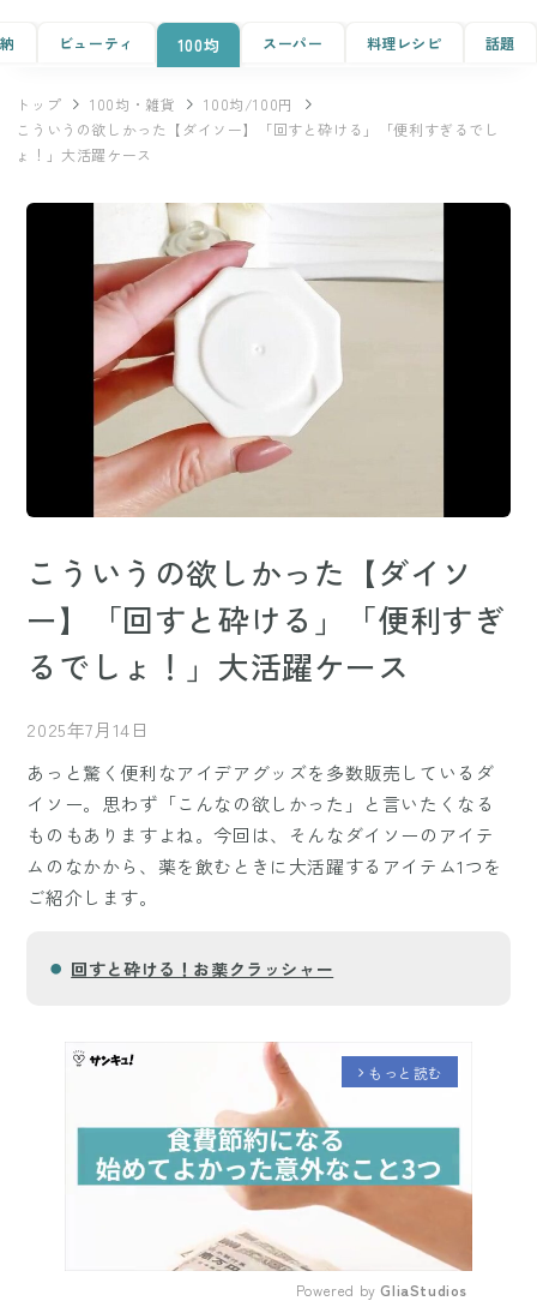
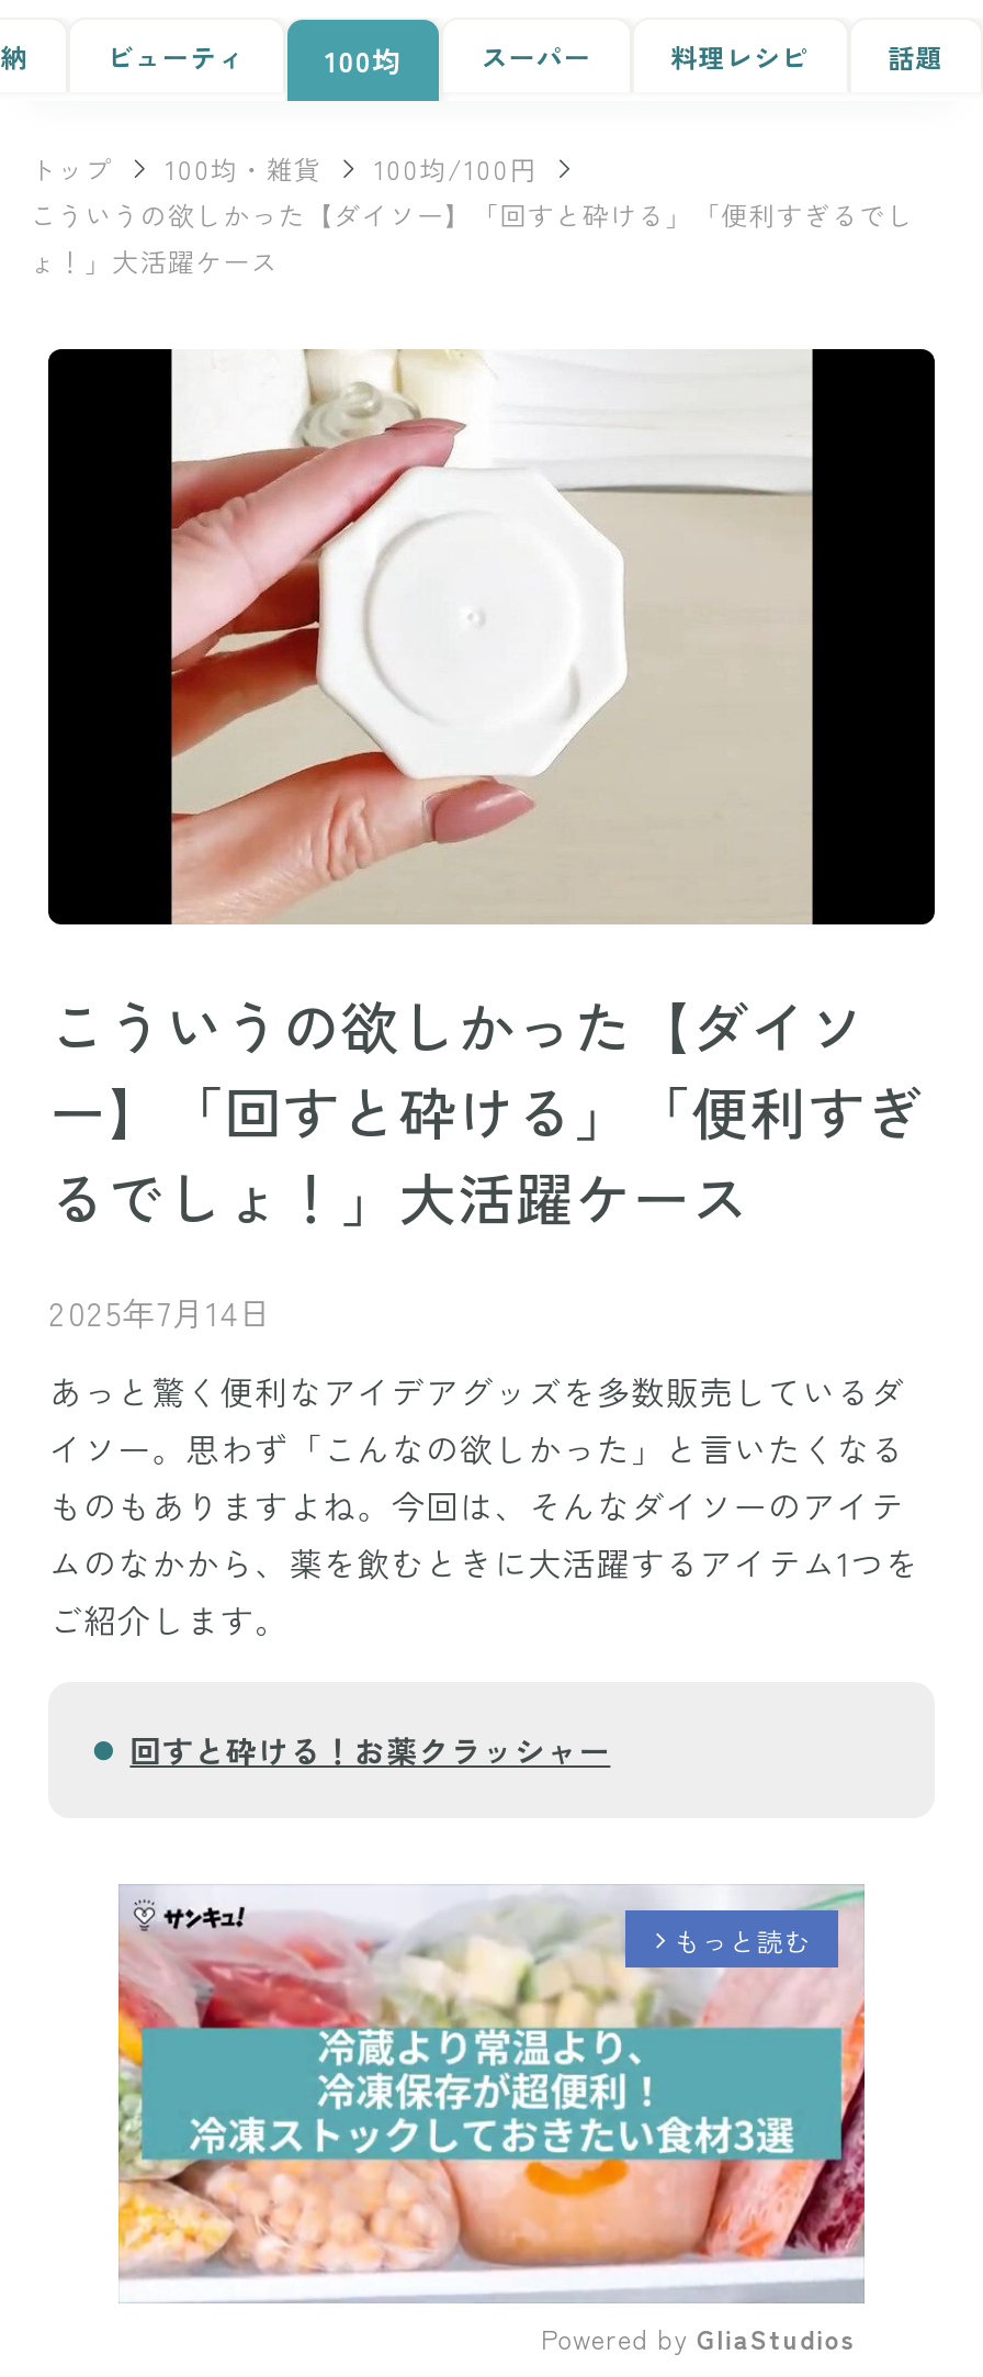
- [image]
+ [image]
